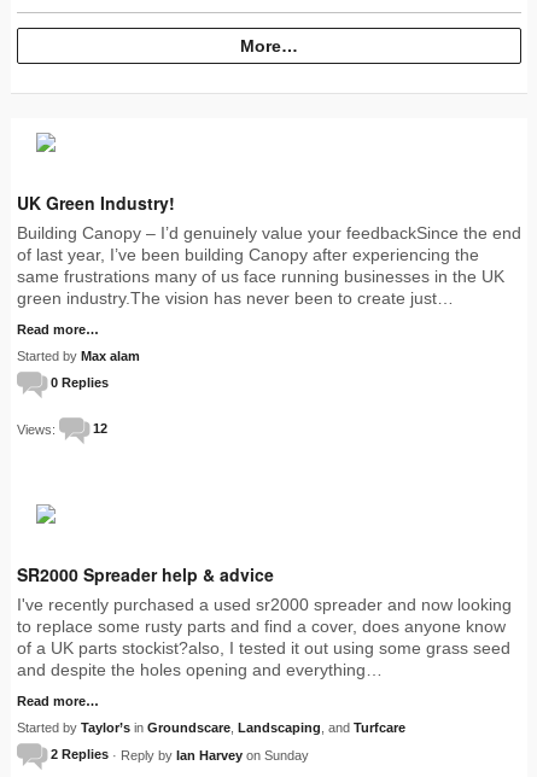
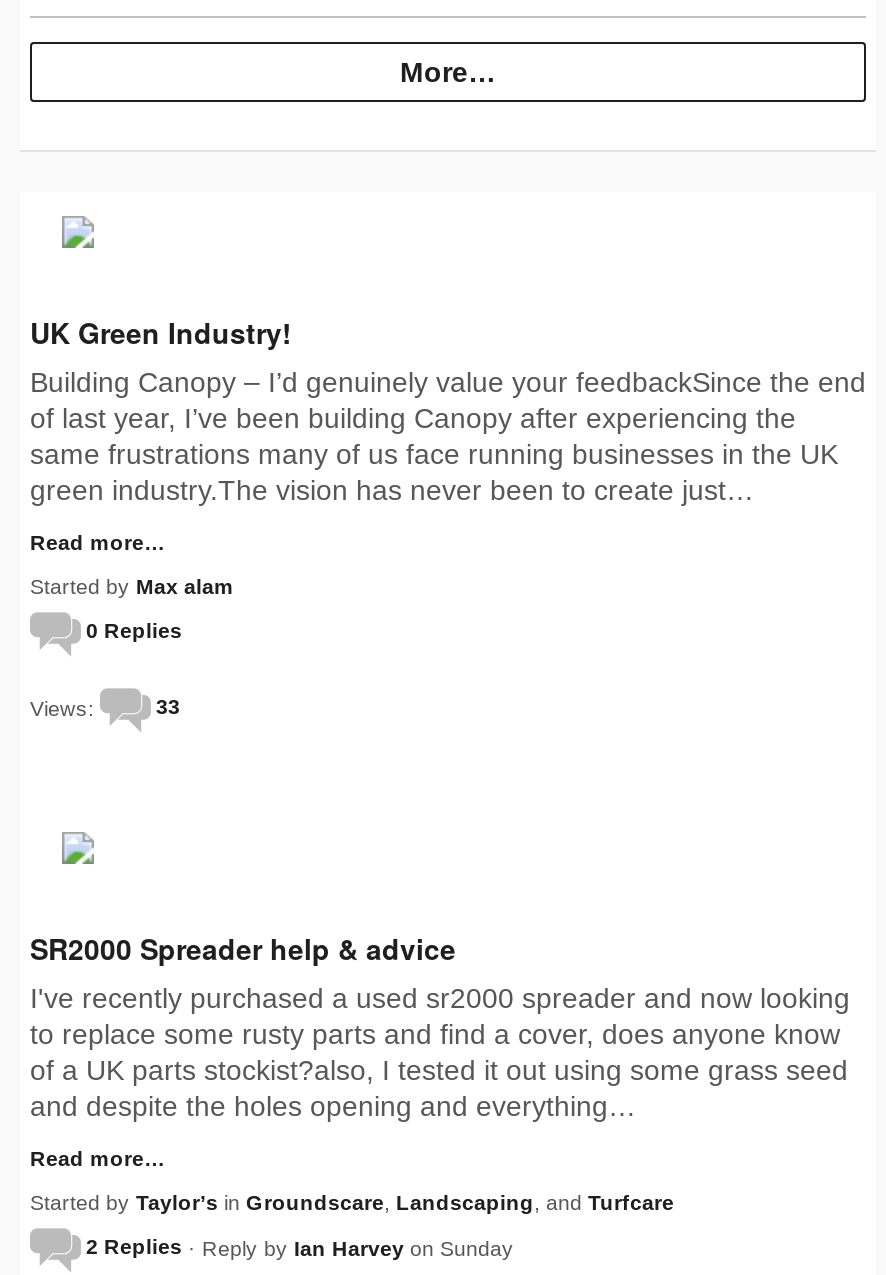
- 12
+ 33
